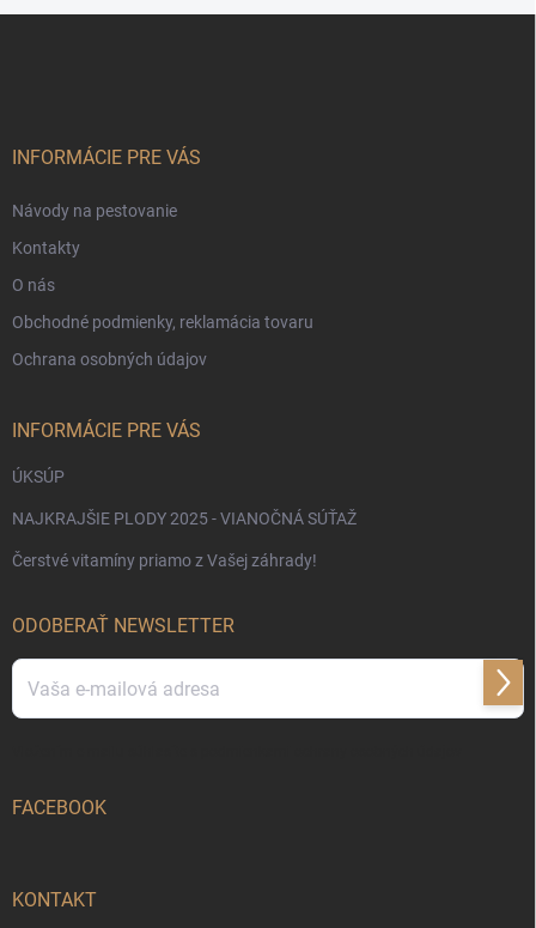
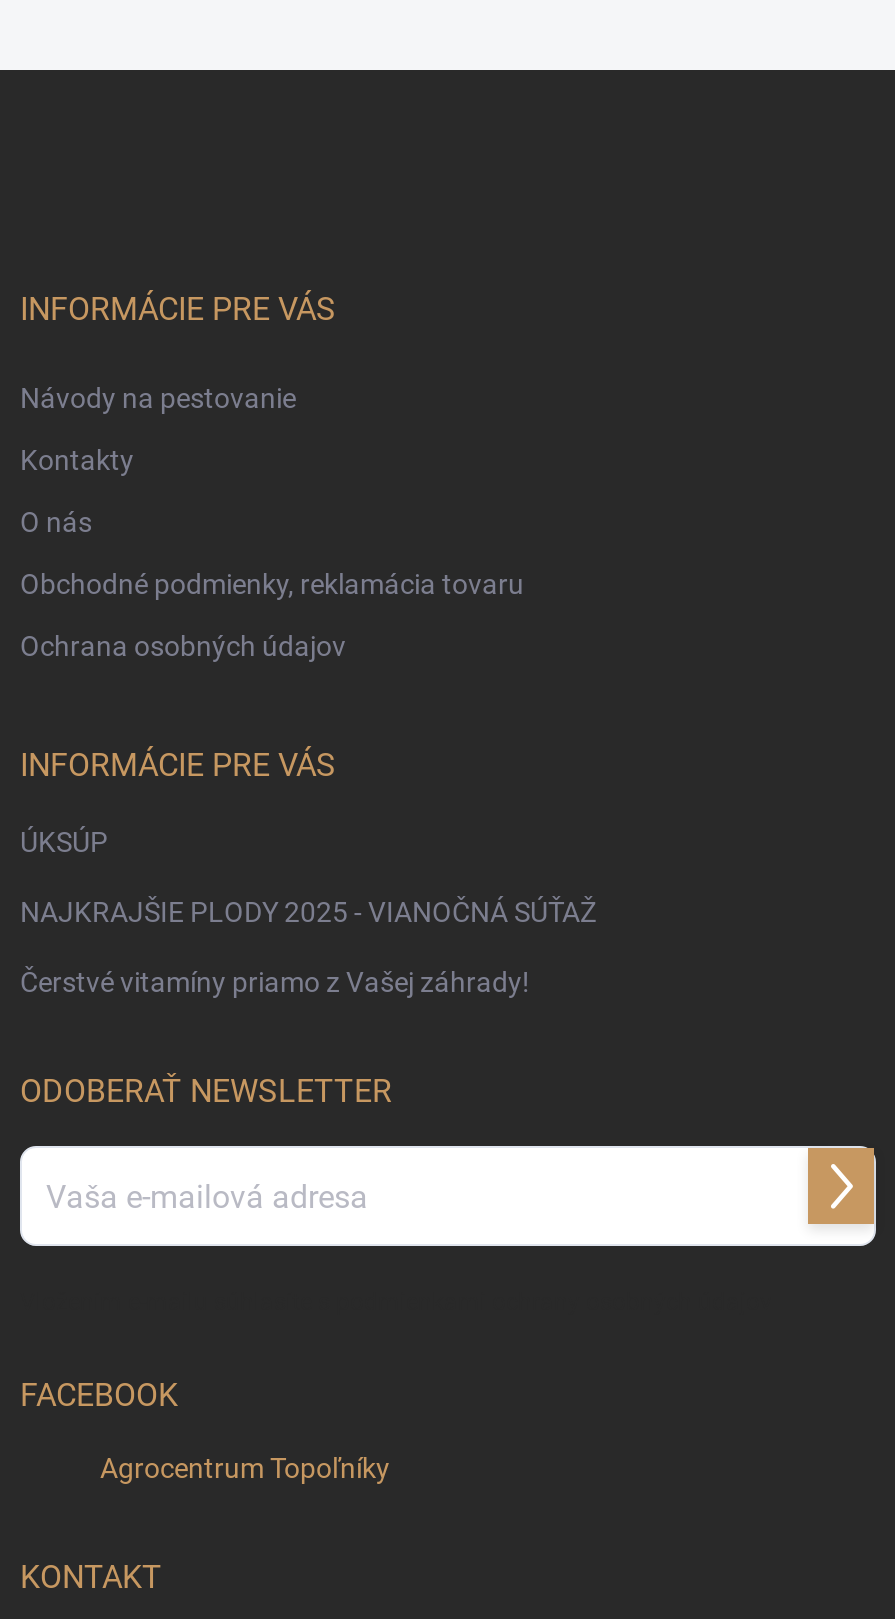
+ Agrocentrum Topoľníky
